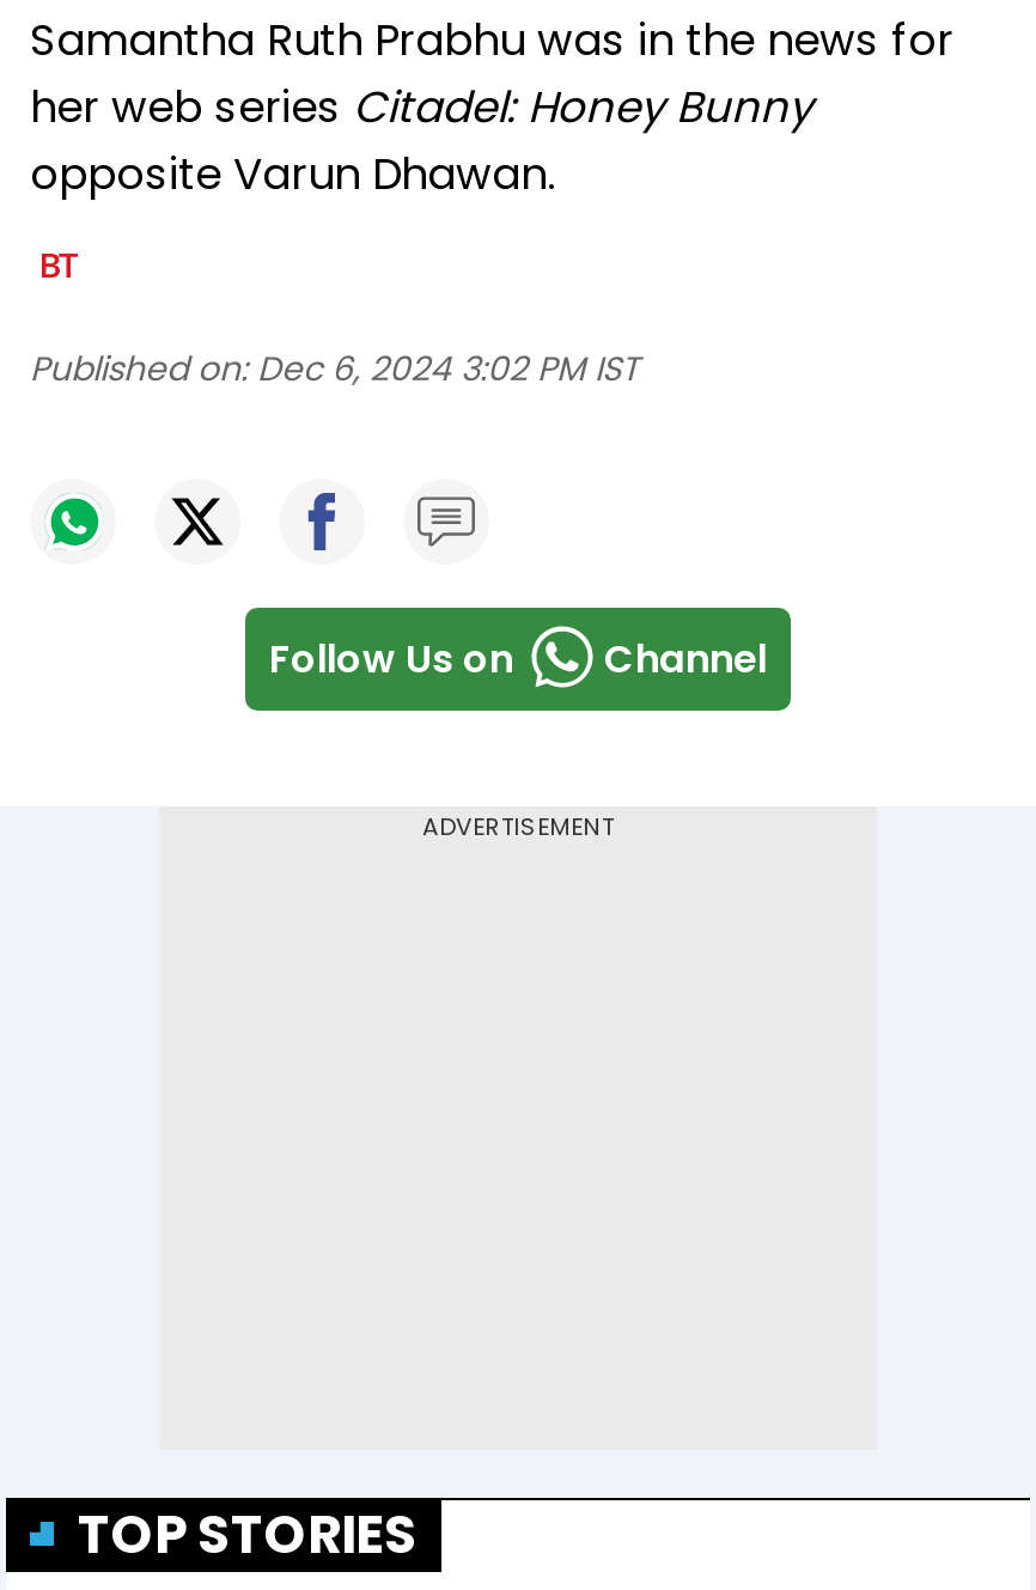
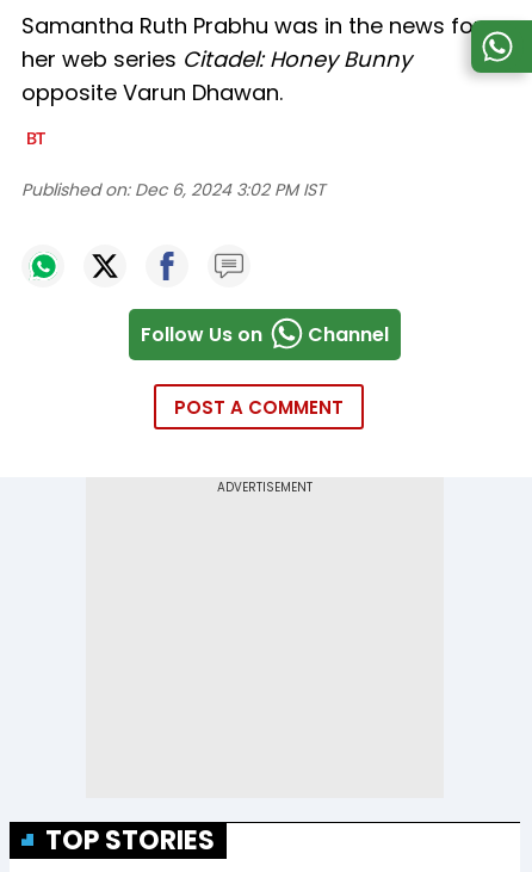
+ [image]

+ POST A COMMENT
